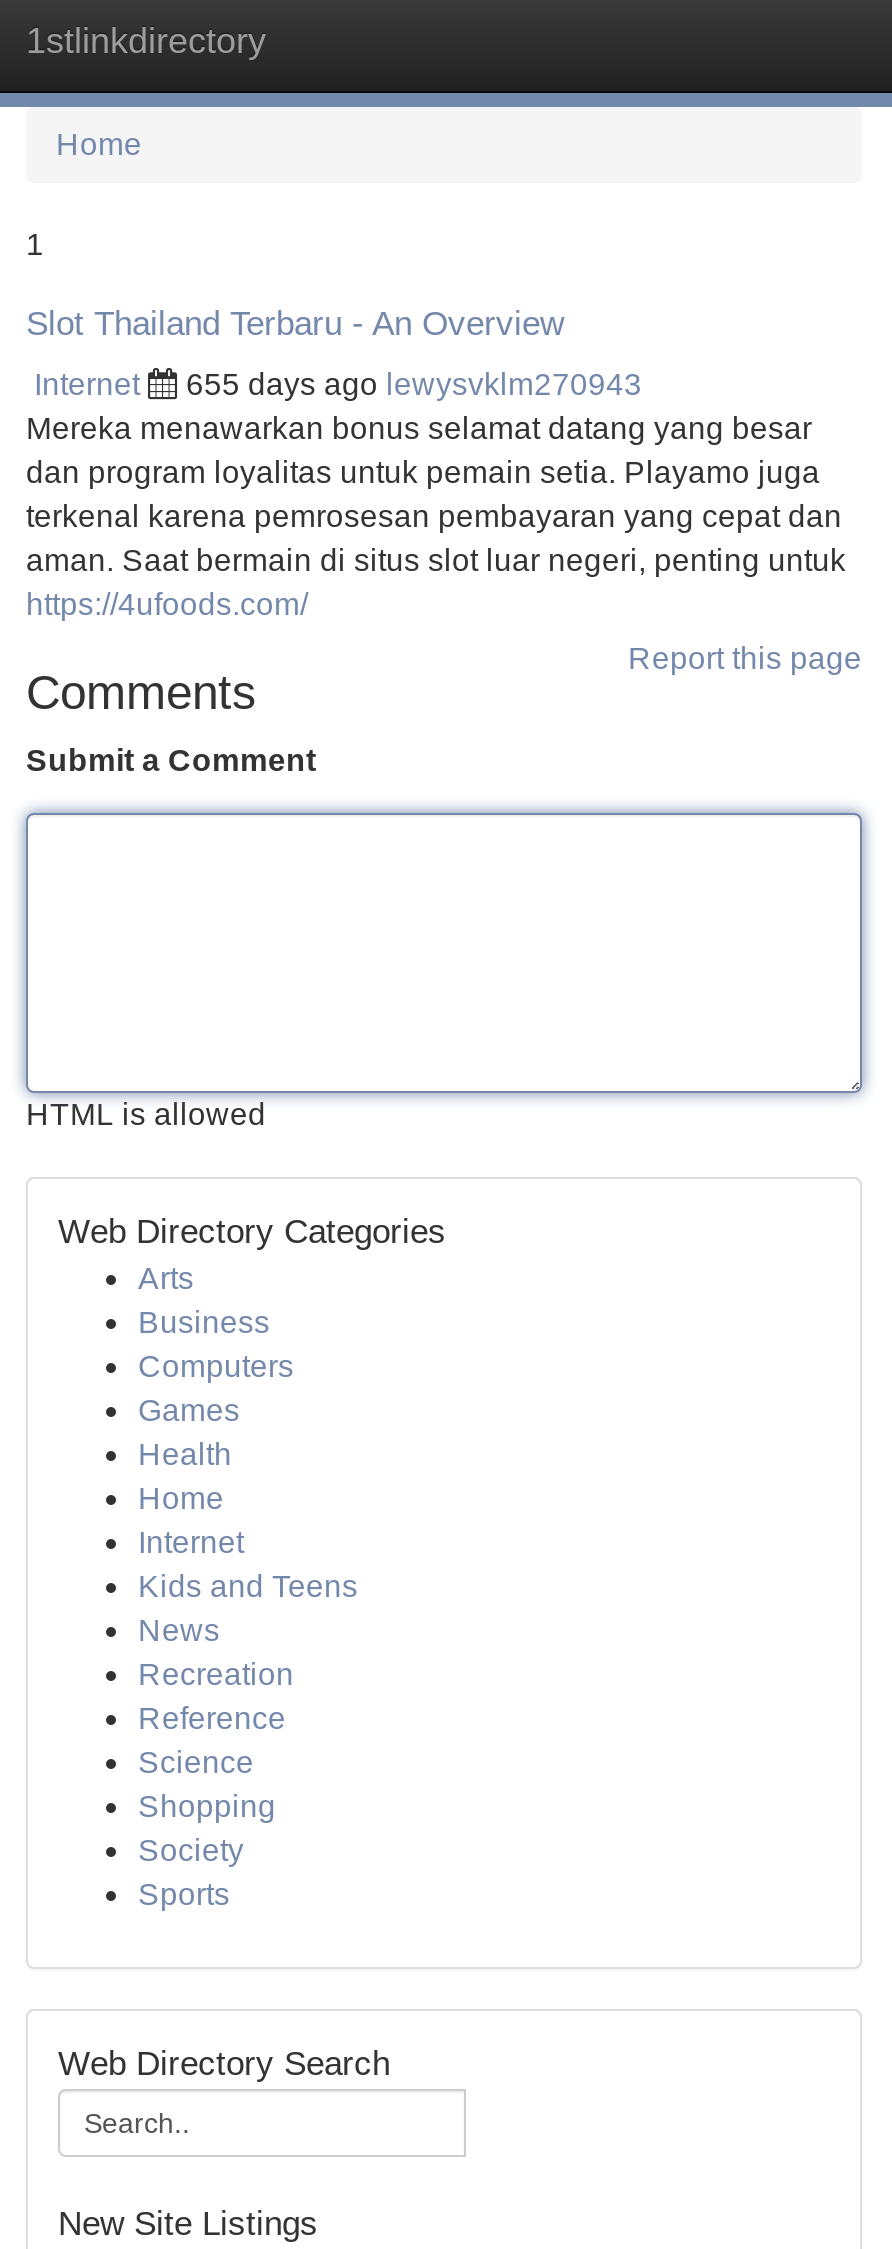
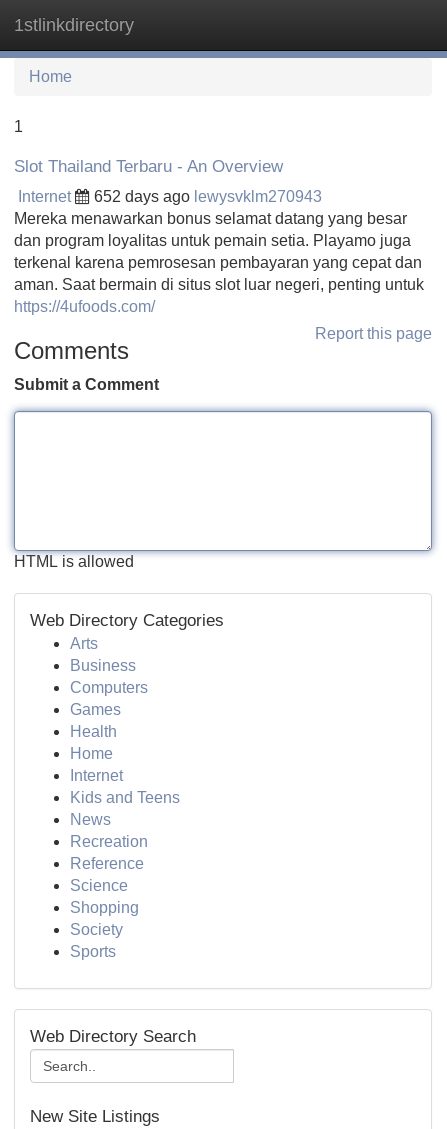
- 655 days ago lewysvklm270943
+ 652 days ago lewysvklm270943
